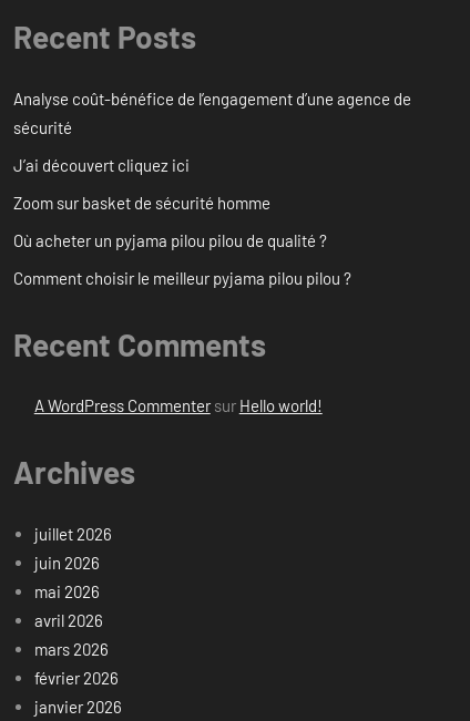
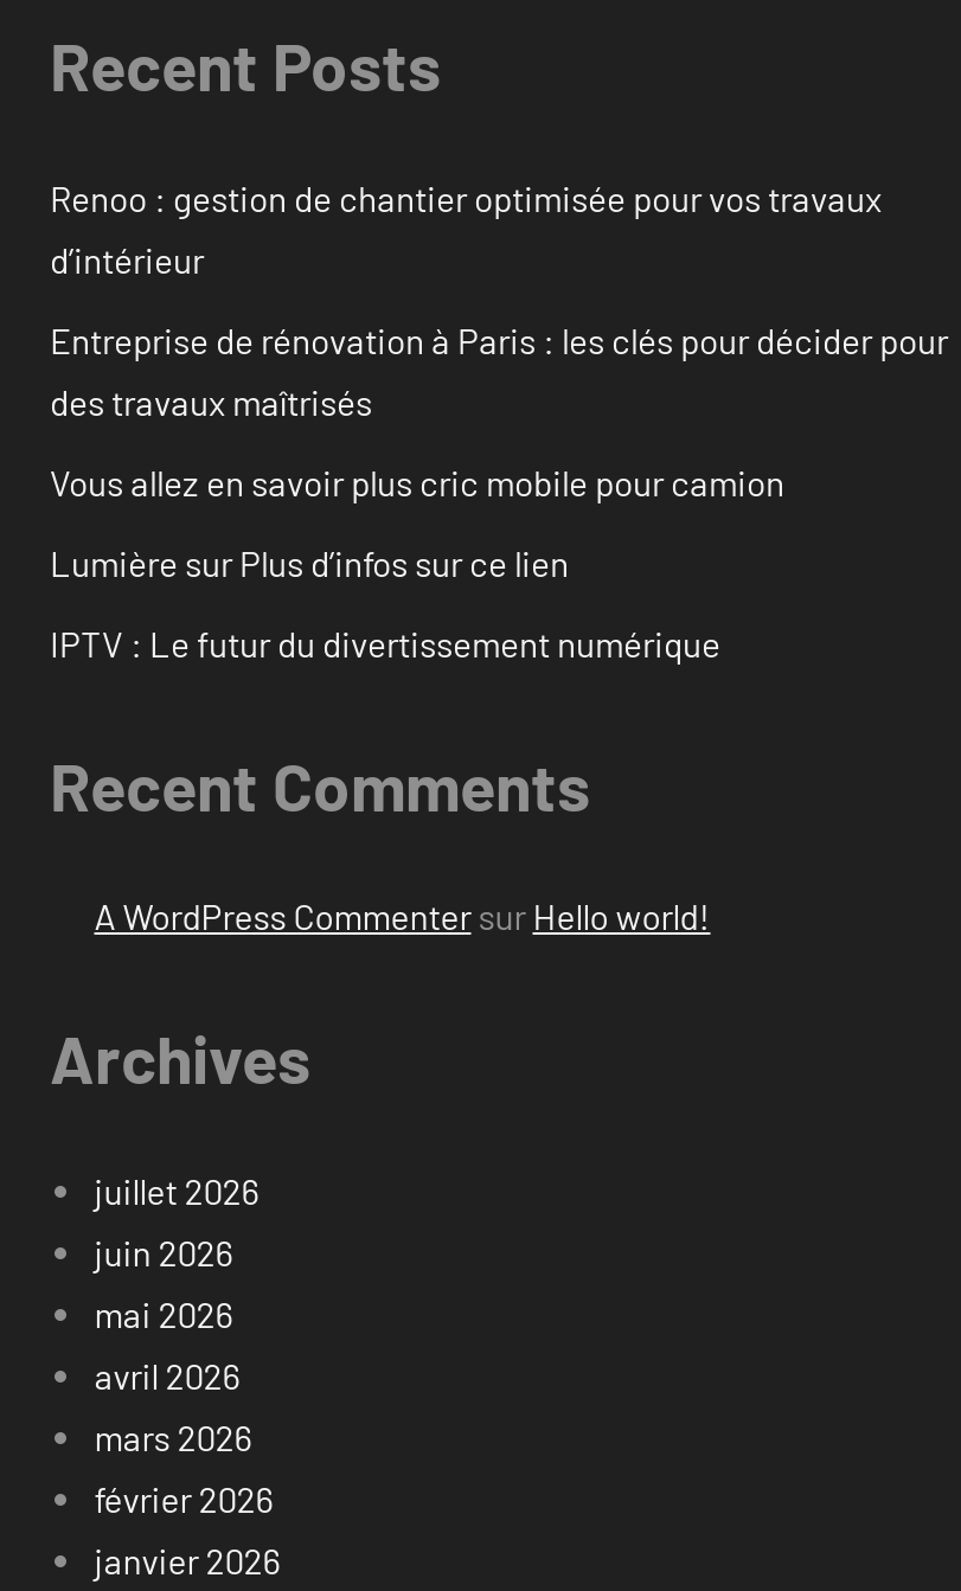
- Analyse coût-bénéfice de l’engagement d’une agence de
- sécurité
+ Renoo : gestion de chantier optimisée pour vos travaux
+ d’intérieur

- J’ai découvert cliquez ici
+ Entreprise de rénovation à Paris : les clés pour décider pour
+ des travaux maîtrisés

- Zoom sur basket de sécurité homme
+ Vous allez en savoir plus cric mobile pour camion

- Où acheter un pyjama pilou pilou de qualité ?
+ Lumière sur Plus d’infos sur ce lien

- Comment choisir le meilleur pyjama pilou pilou ?
+ IPTV : Le futur du divertissement numérique
